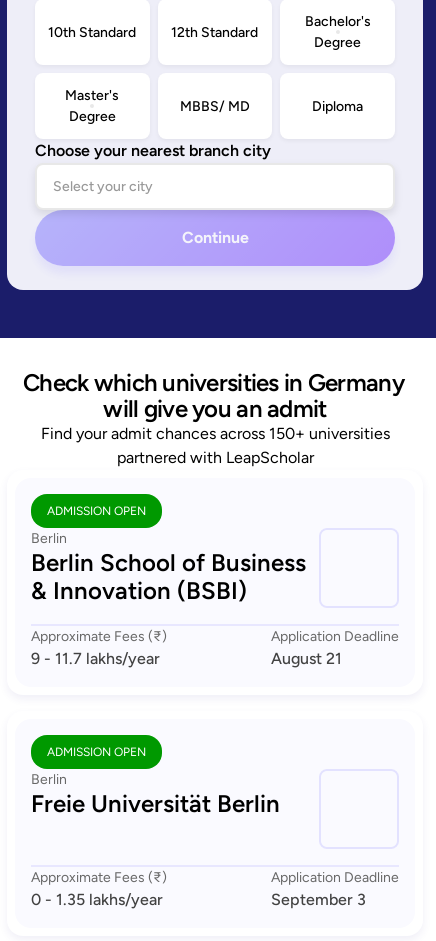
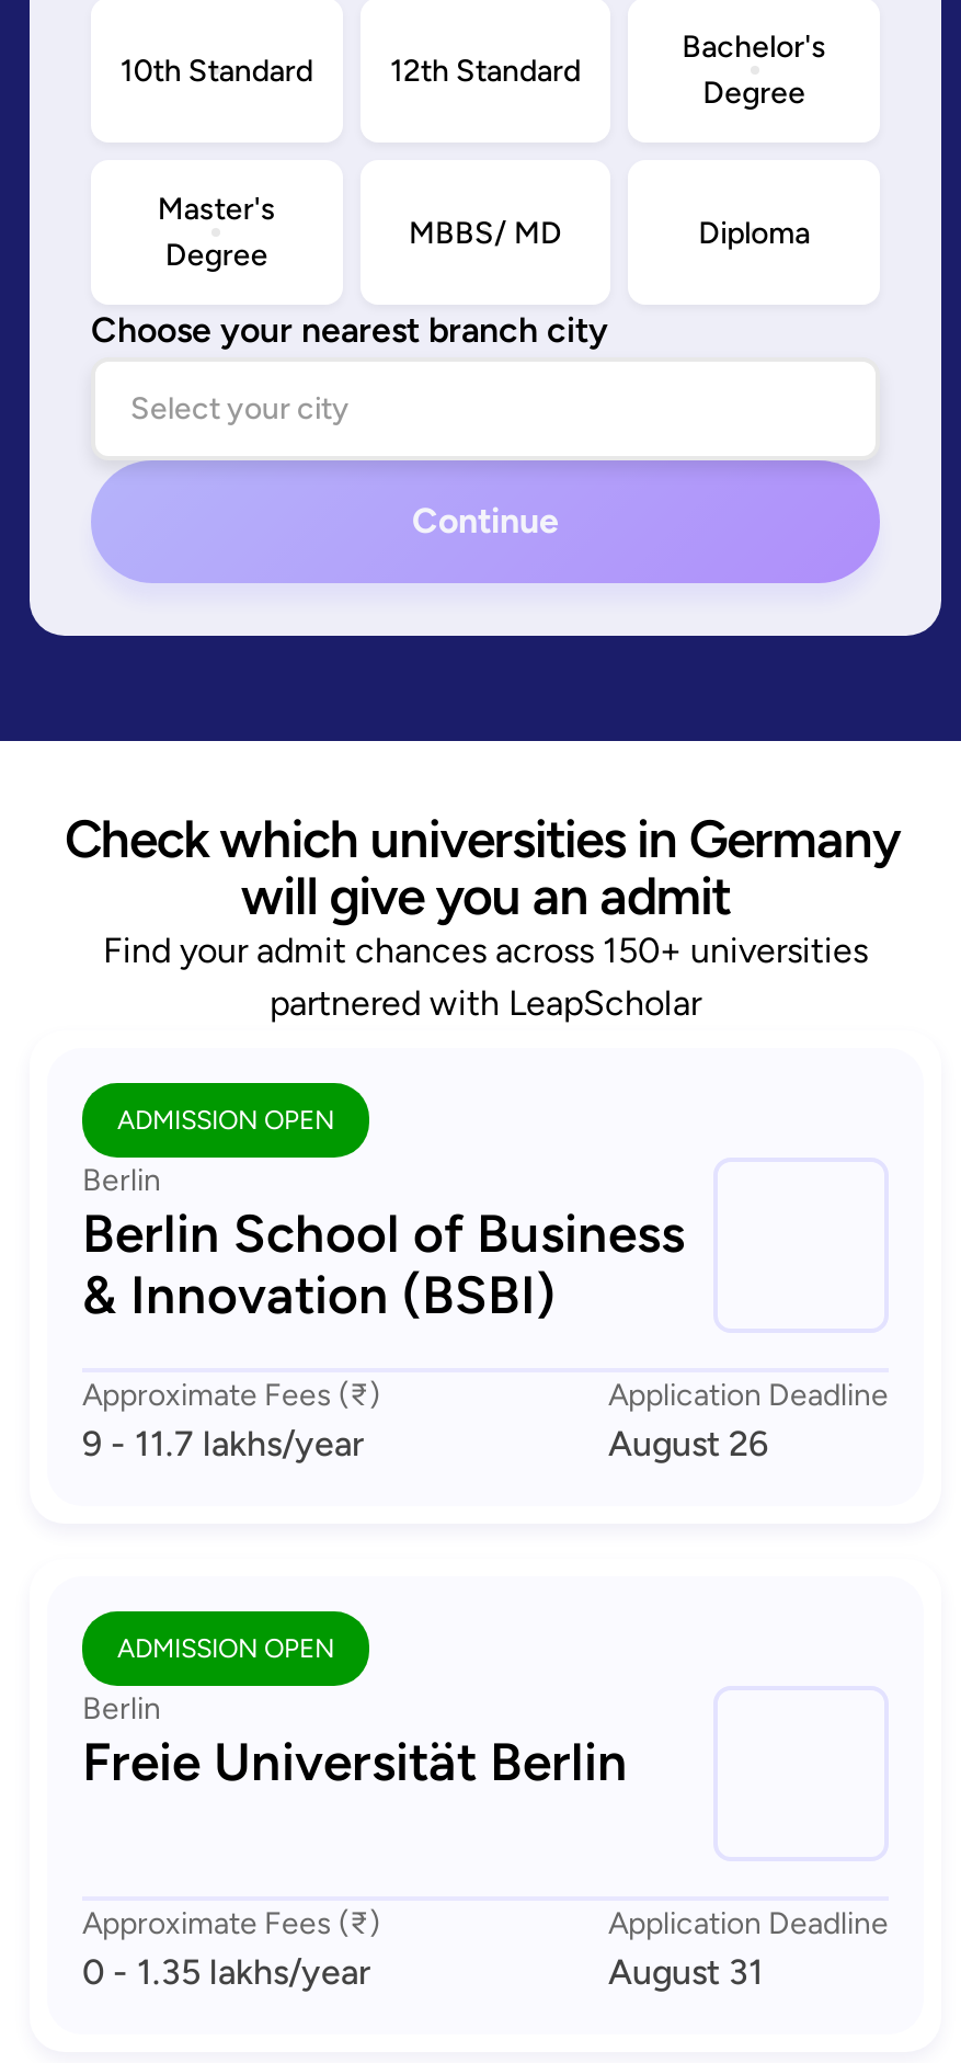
- August 21
+ August 26

- September 3
+ August 31
